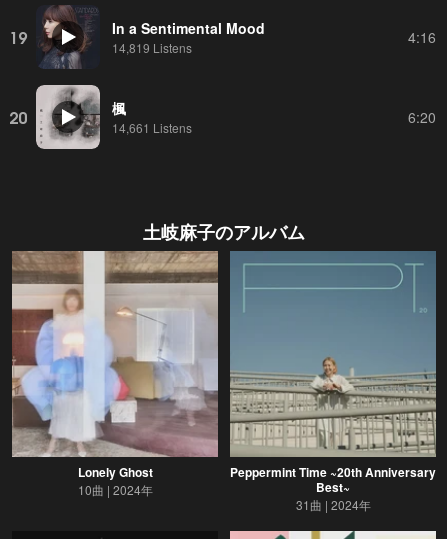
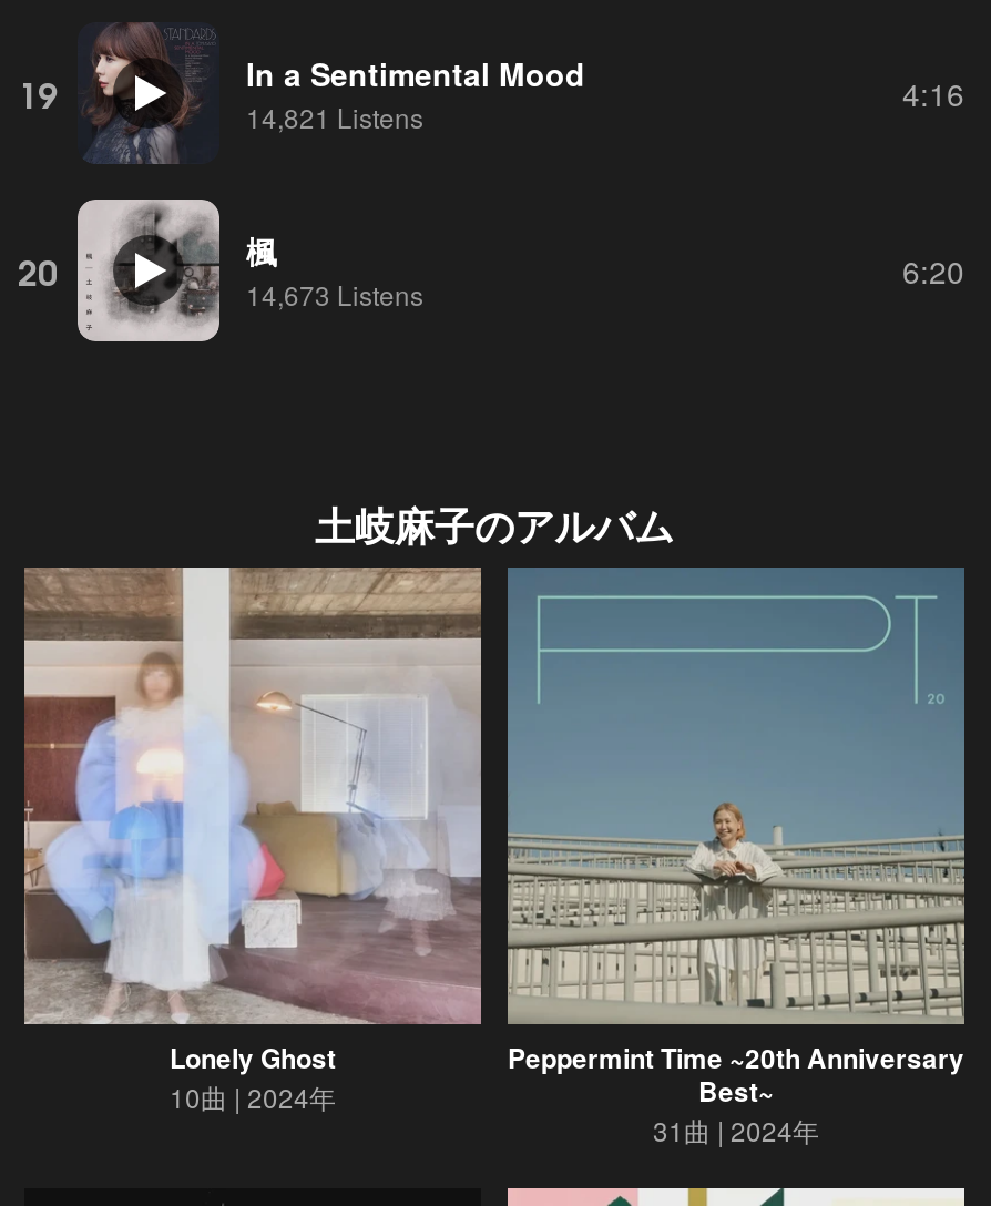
- 14,819 Listens
+ 14,821 Listens

- 14,661 Listens
+ 14,673 Listens
